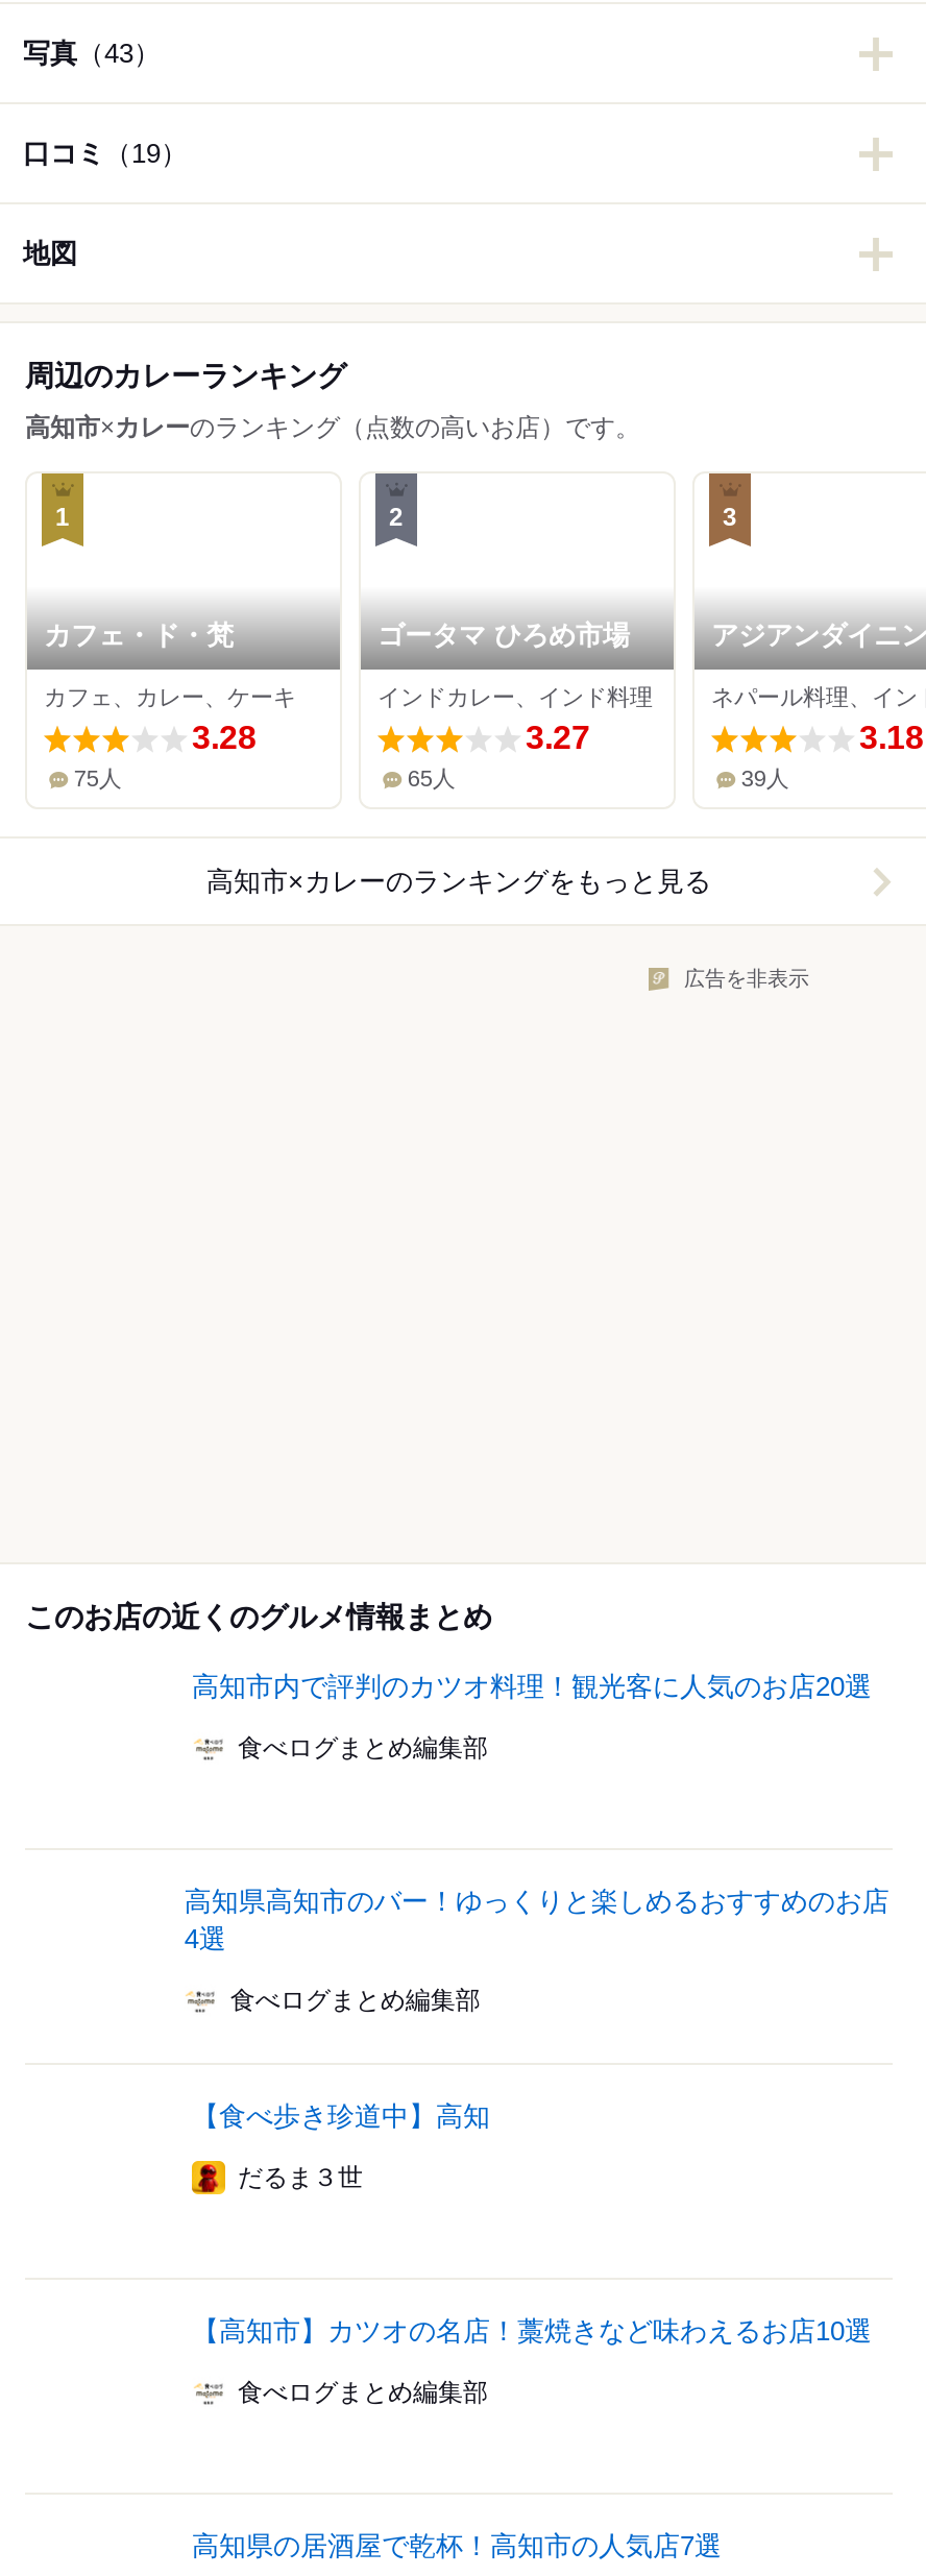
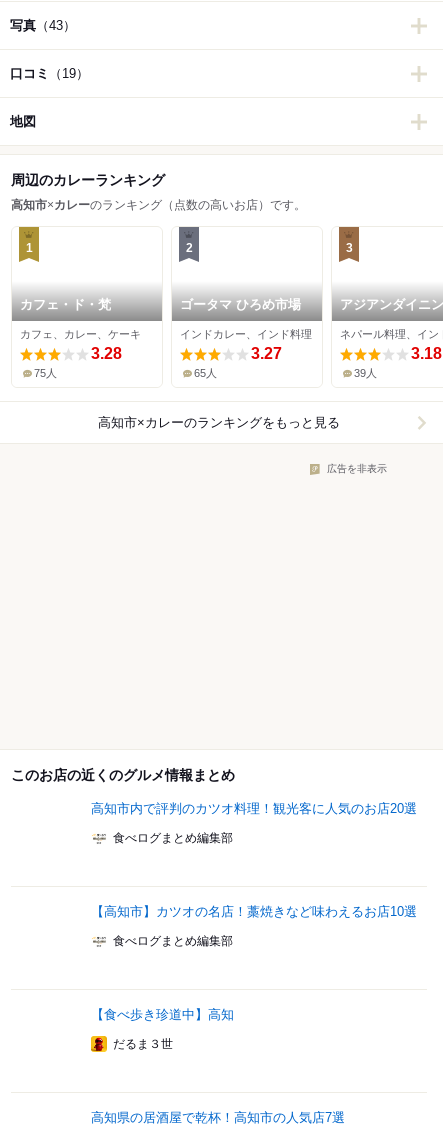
- 高知県高知市のバー！ゆっくりと楽しめるおすすめのお店
- 4選

moved up: 【高知市】カツオの名店！藁焼きなど味わえるお店10選

- 食べログまとめ編集部
